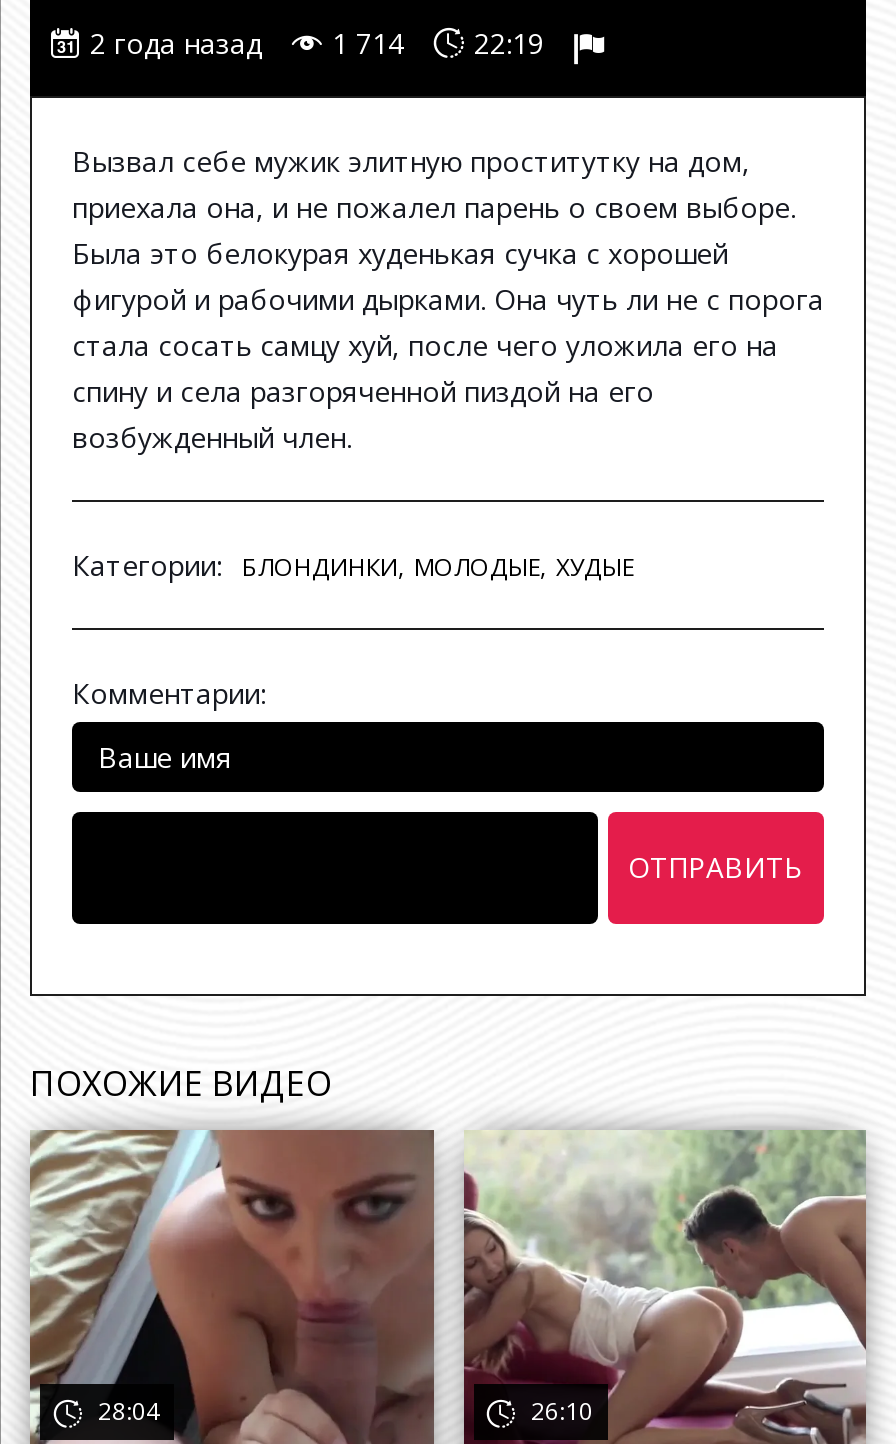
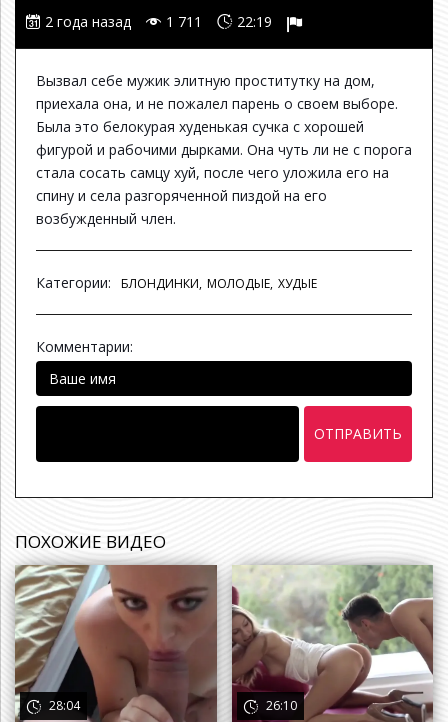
- 2 года назад 1 714 22:19
+ 2 года назад 1 711 22:19
